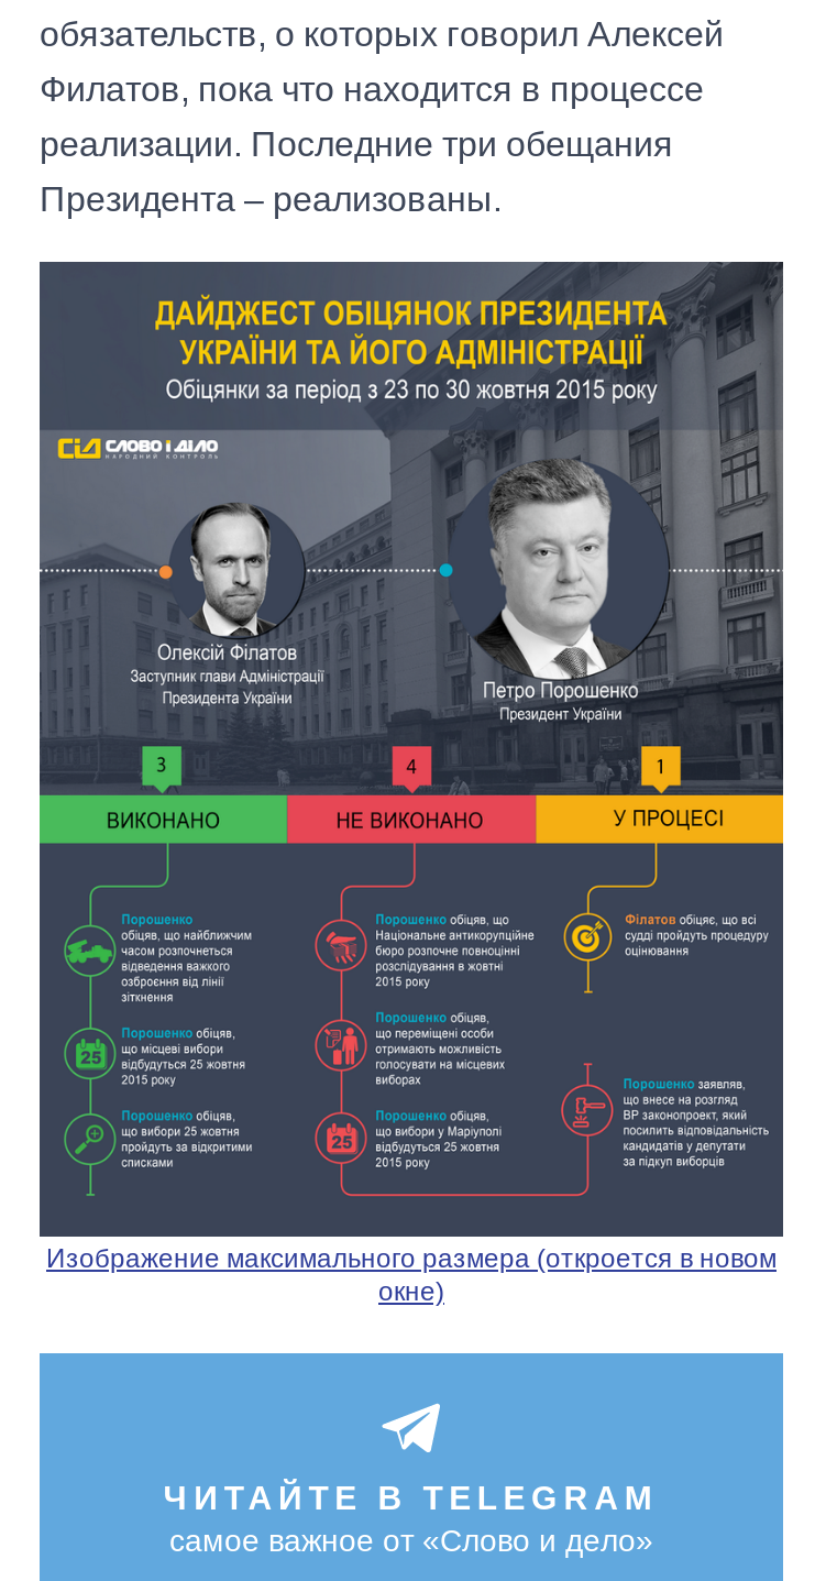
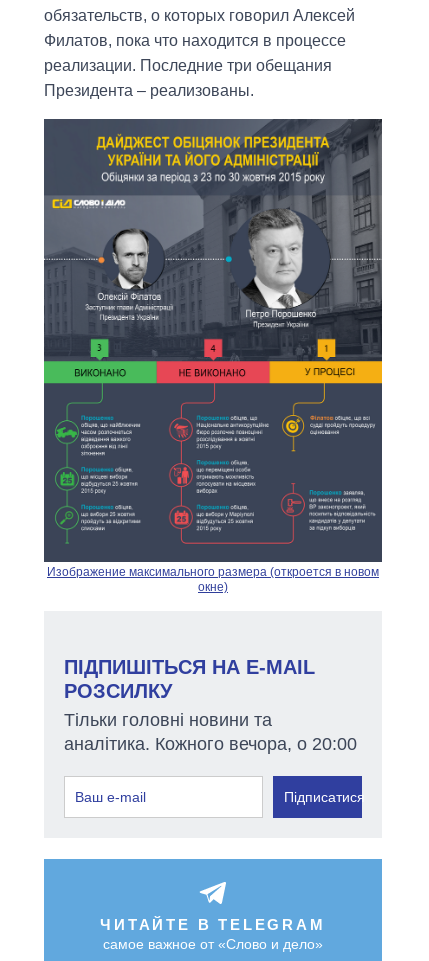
+ [image]
+ ПІДПИШІТЬСЯ НА E-MAIL
+ РОЗСИЛКУ
+ Тільки головні новини та
+ аналітика. Кожного вечора, о 20:00
+ Підписатися
